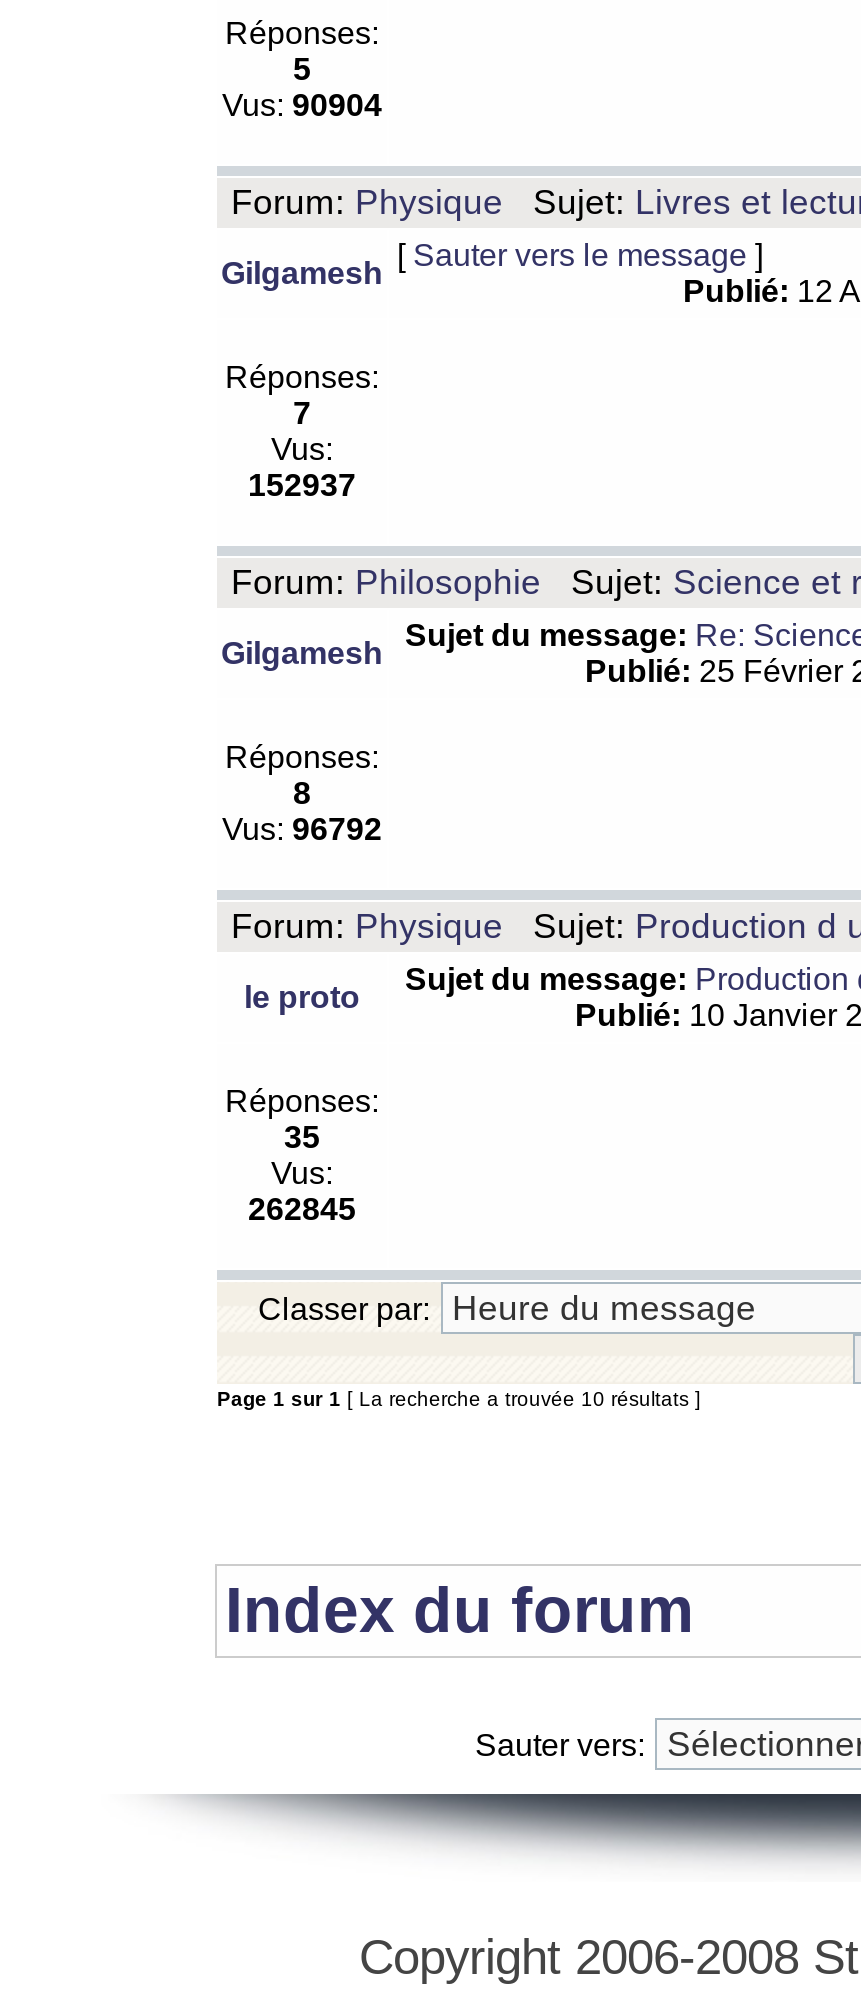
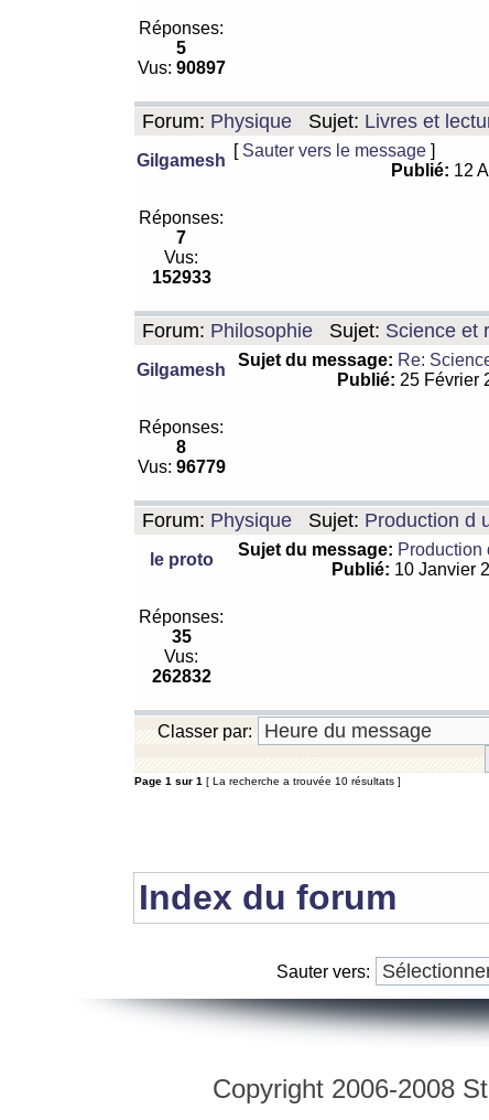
- Vus: 90904
+ Vus: 90897

- 152937
+ 152933

- Vus: 96792
+ Vus: 96779

- 262845
+ 262832
